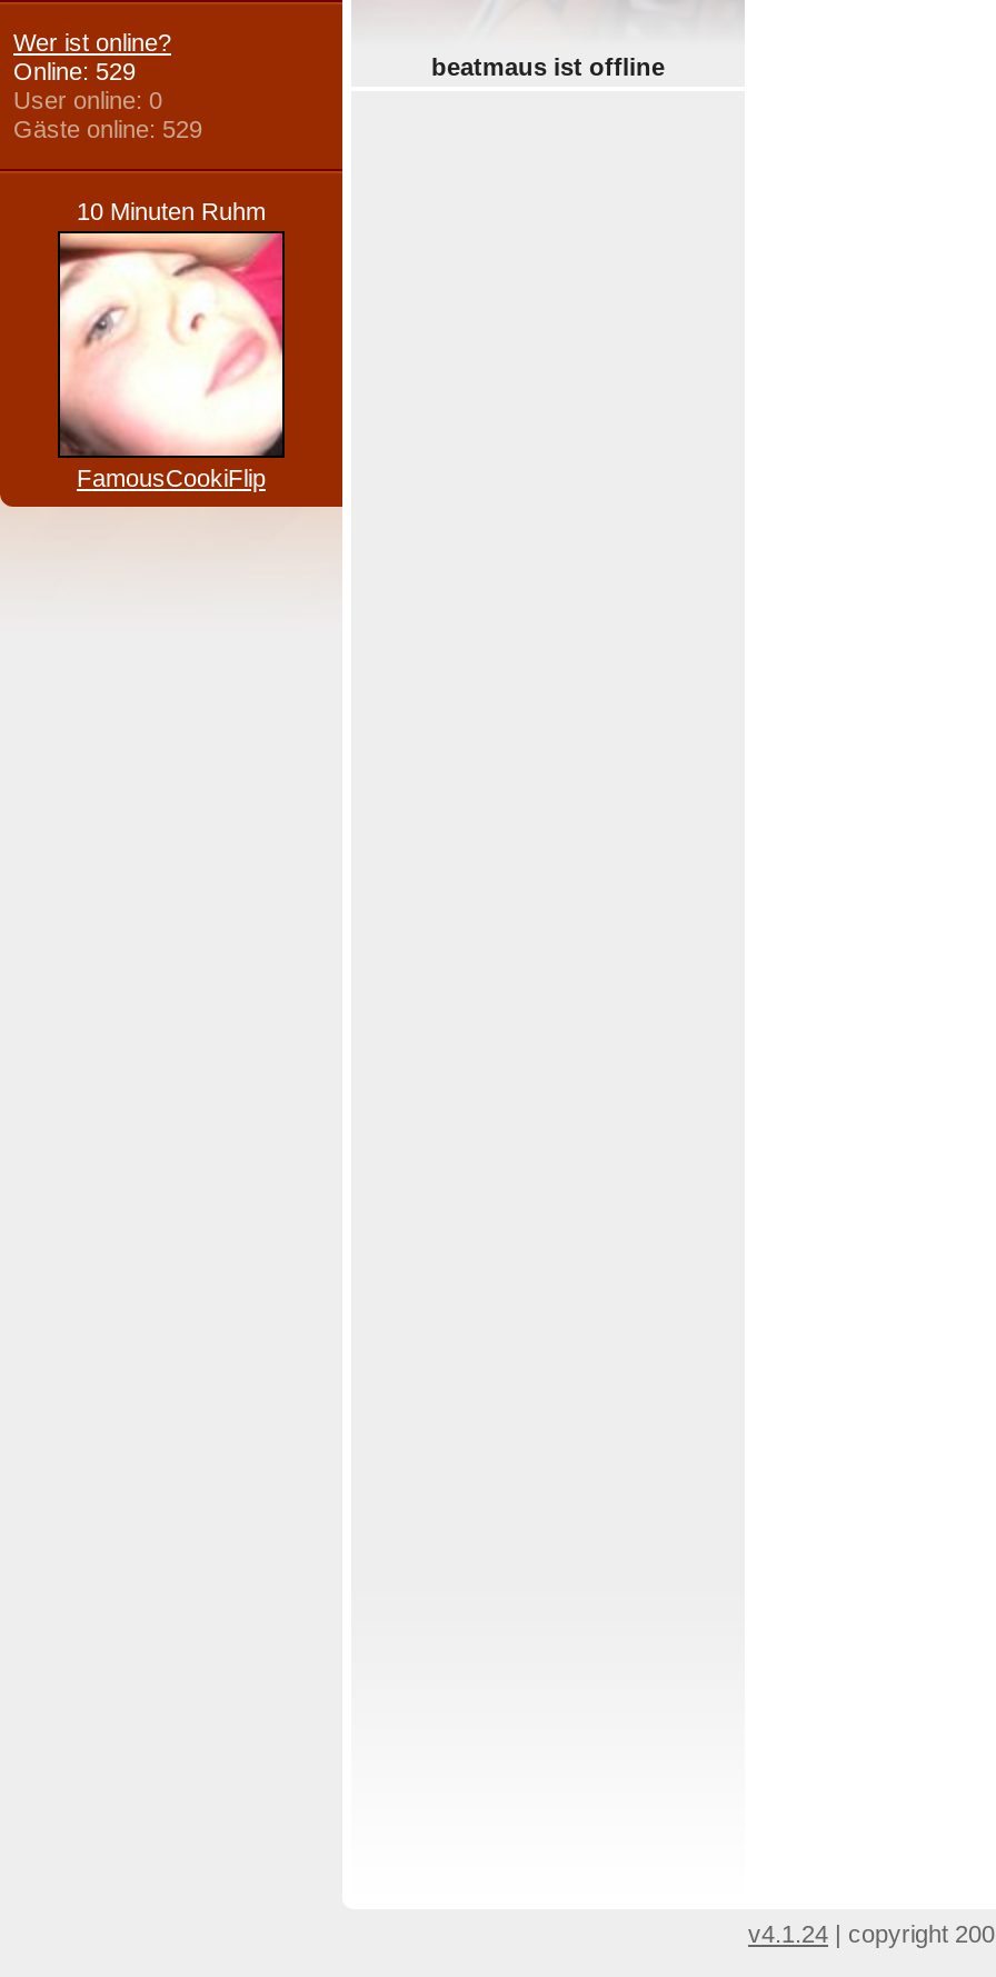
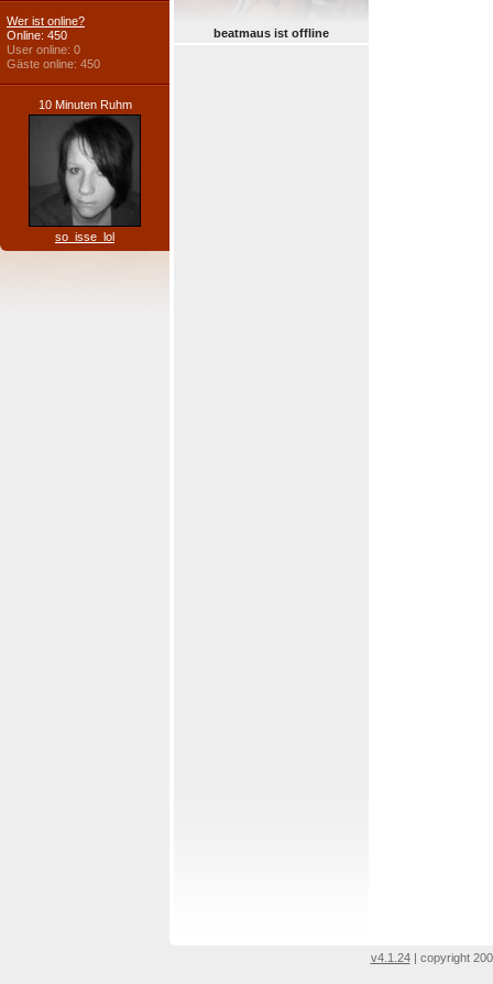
- Online: 529
+ Online: 450

- Gäste online: 529
+ Gäste online: 450

- [image]
- FamousCookiFlip
+ [image]
+ so_isse_lol
